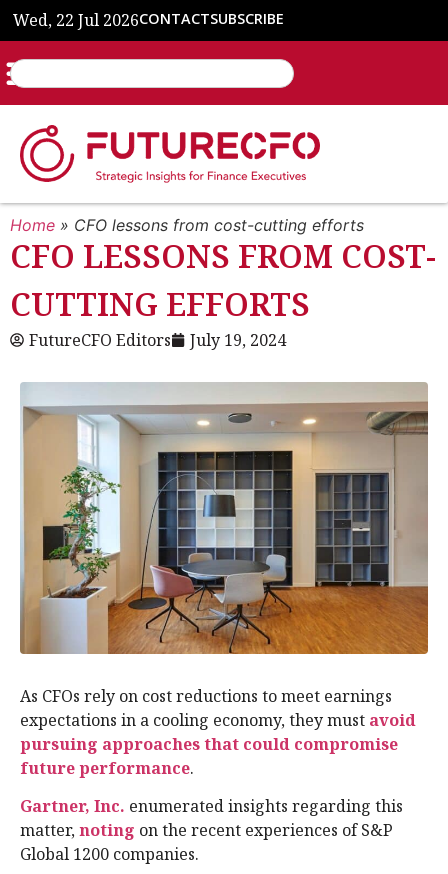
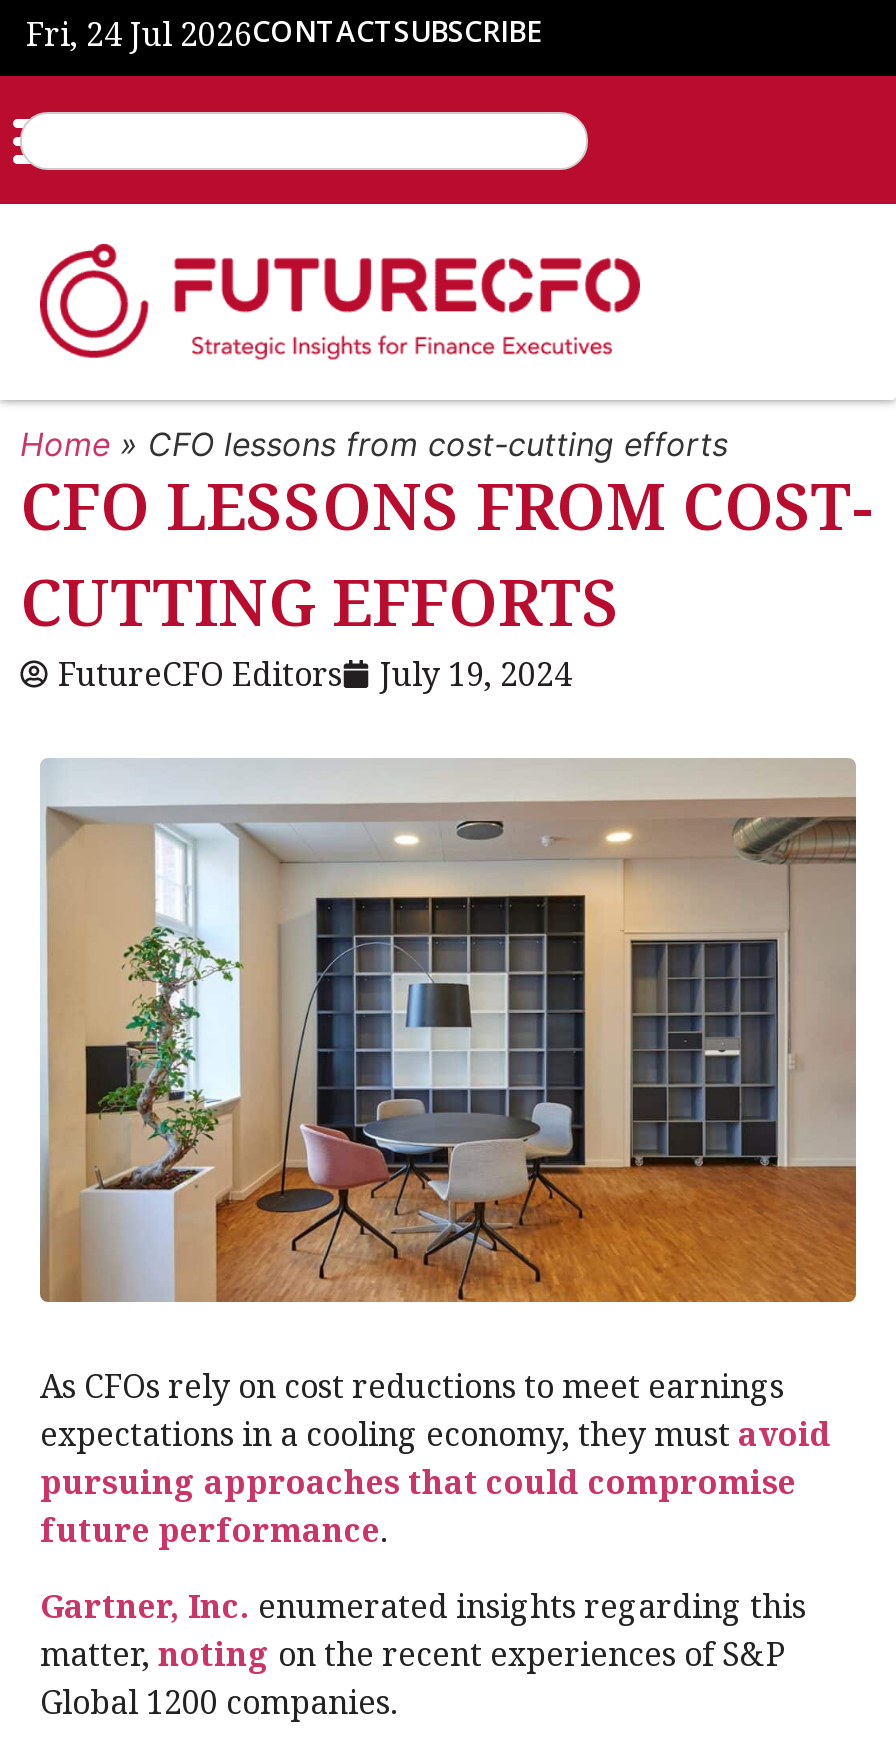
- Wed, 22 Jul 2026CONTACTSUBSCRIBE
+ Fri, 24 Jul 2026CONTACTSUBSCRIBE
